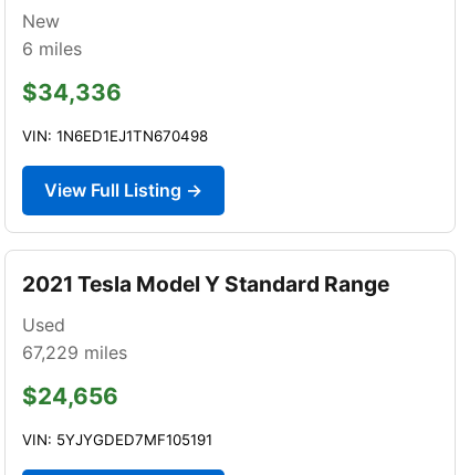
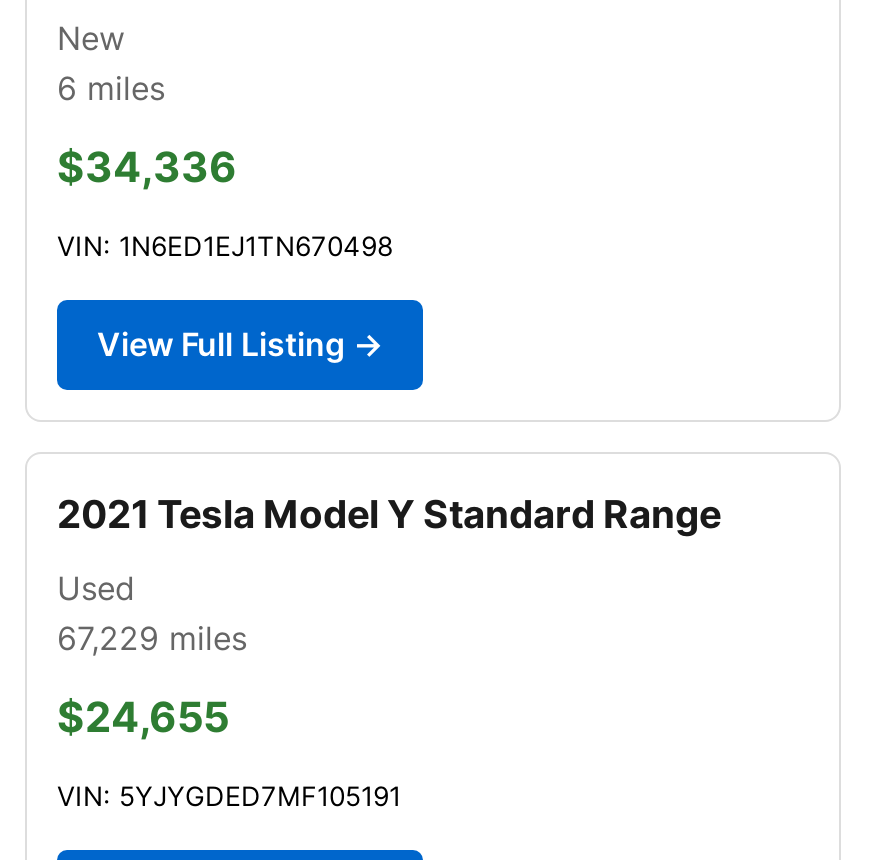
- $24,656
+ $24,655
